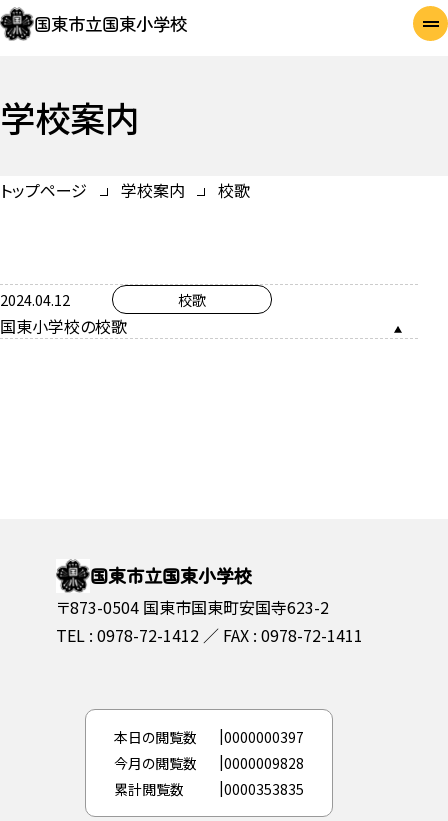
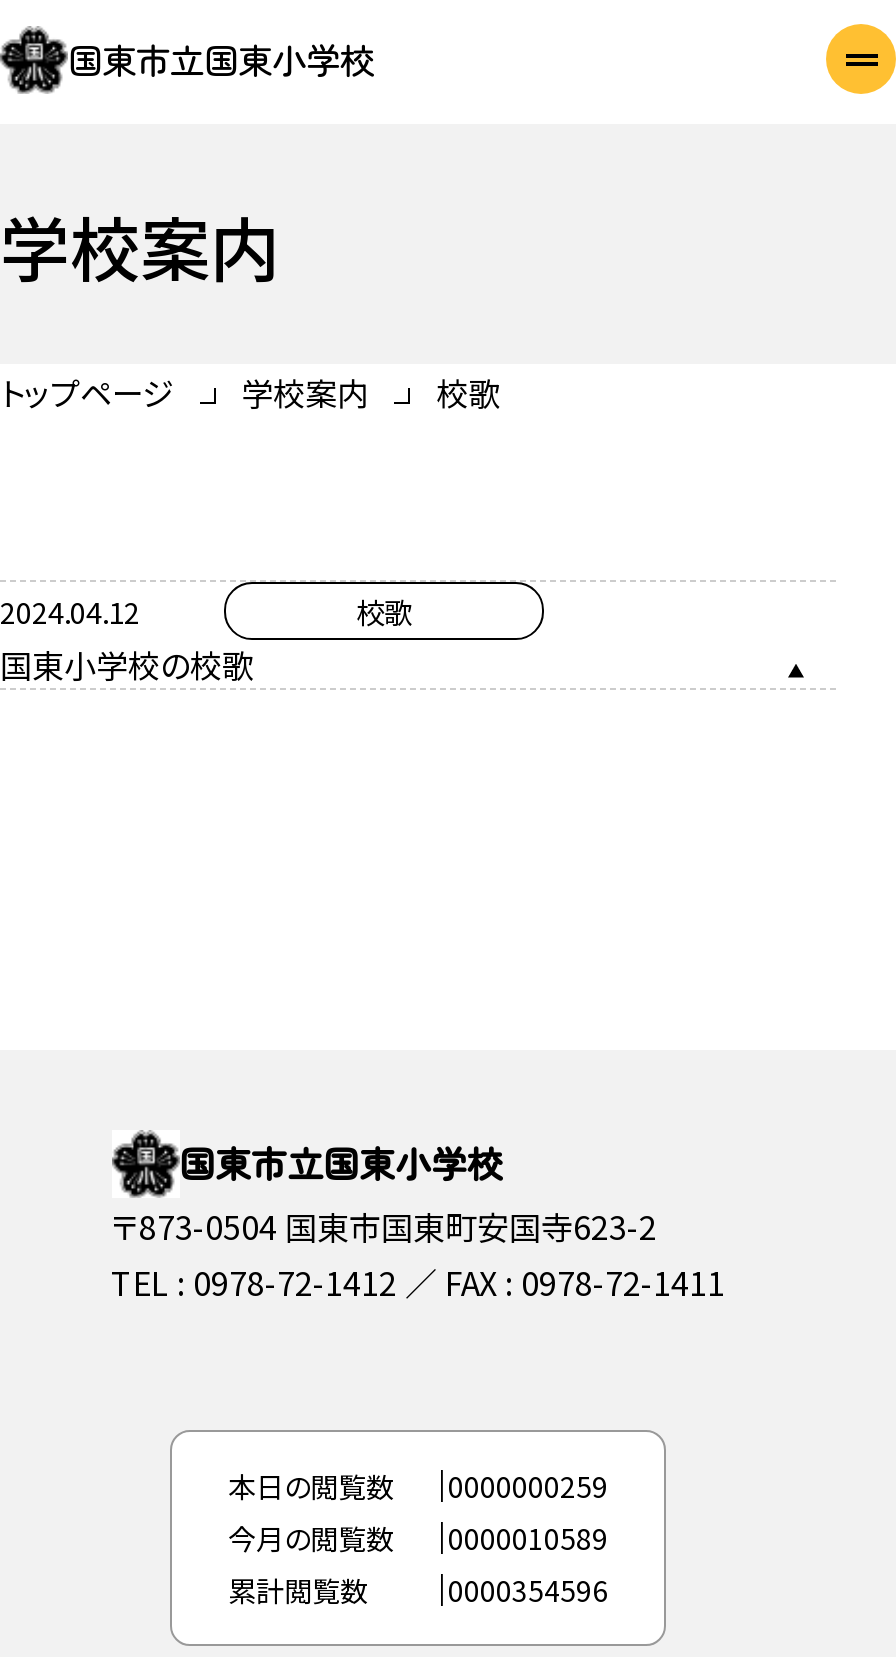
- 本日の閲覧数 0000000397
+ 本日の閲覧数 0000000259

- 今月の閲覧数 0000009828
+ 今月の閲覧数 0000010589

- 累計閲覧数 0000353835
+ 累計閲覧数 0000354596
